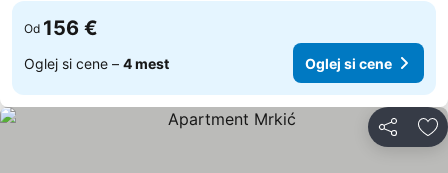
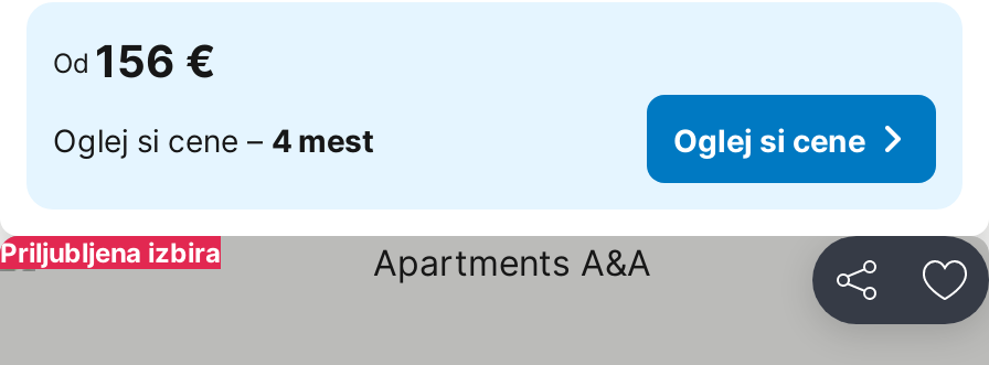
+ Priljubljena izbira
